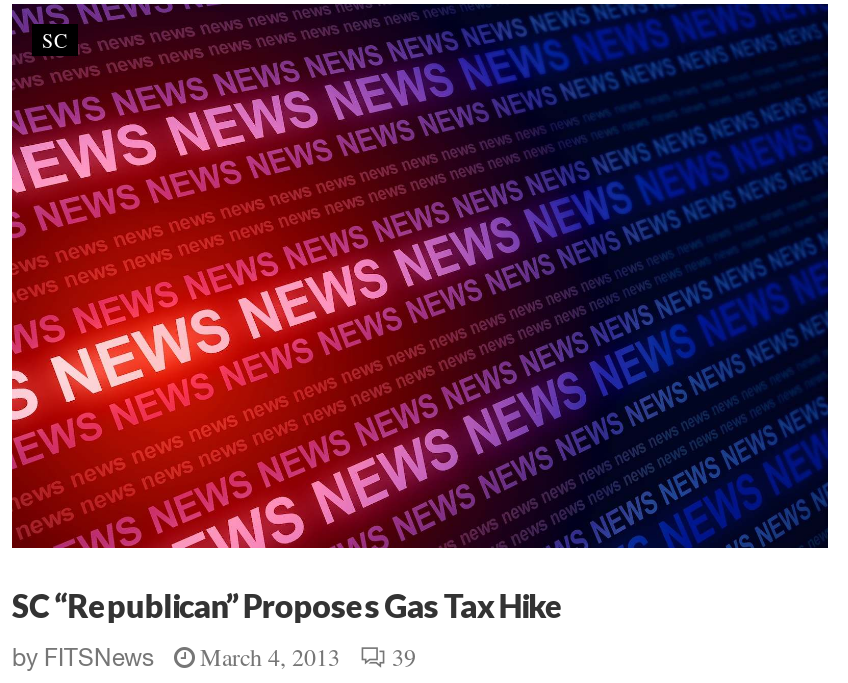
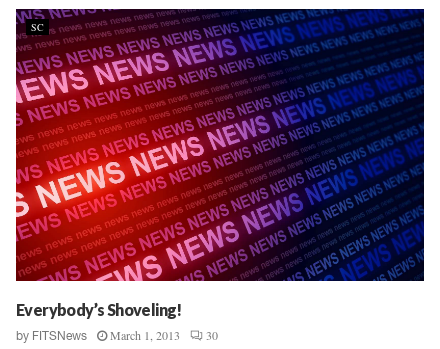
- SC “Republican” Proposes Gas Tax Hike
+ Everybody’s Shoveling!

- March 4, 2013
- 39
+ March 1, 2013
+ 30
